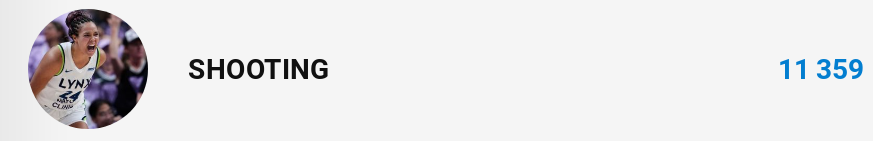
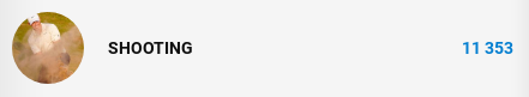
- [image]
+ [image]

- 11 359
+ 11 353
